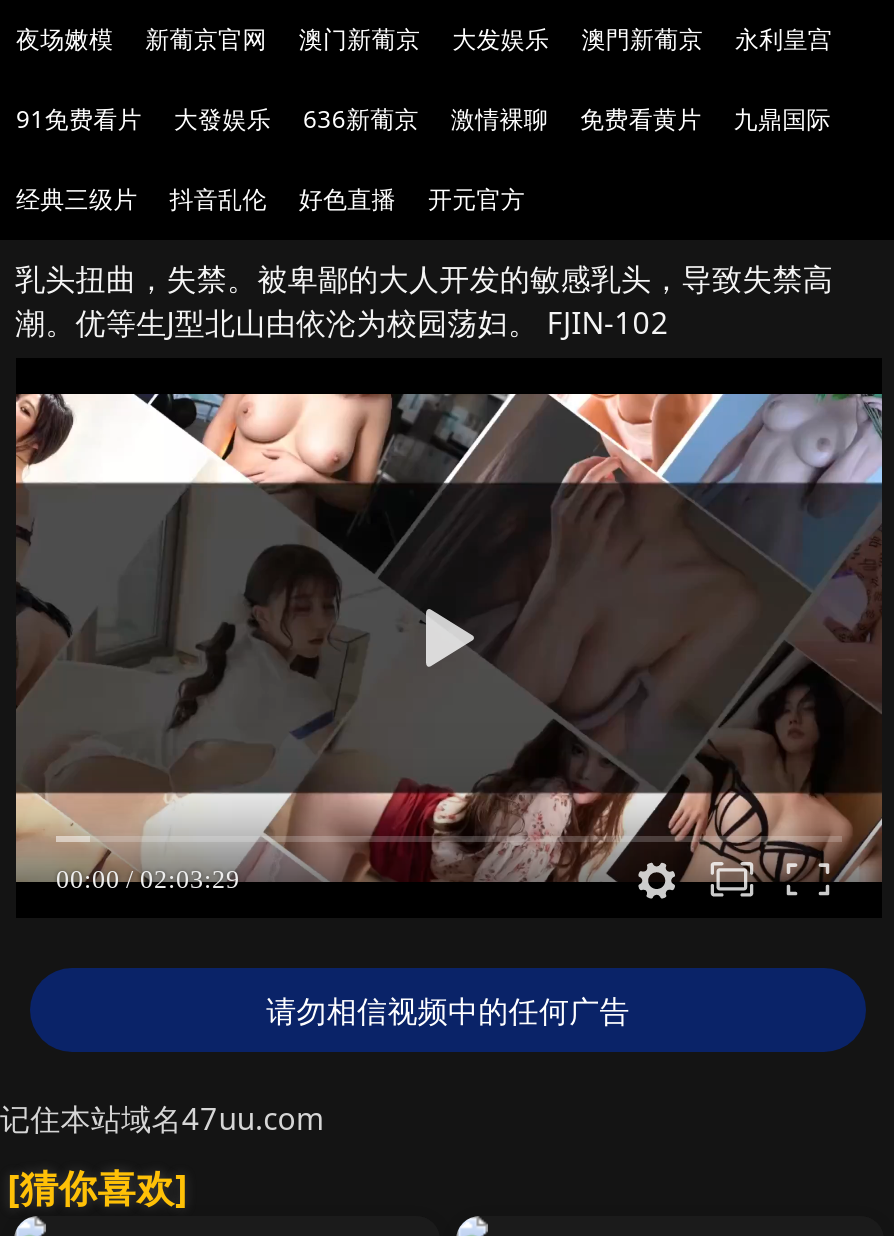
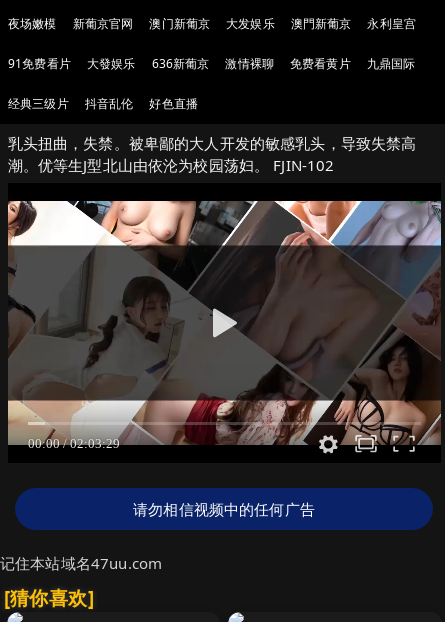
- 开元官方
